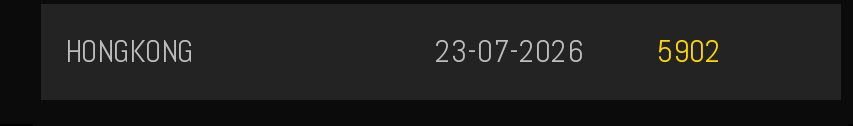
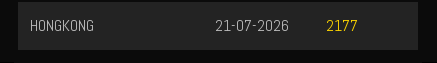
- 23-07-2026
+ 21-07-2026

- 5902
+ 2177
